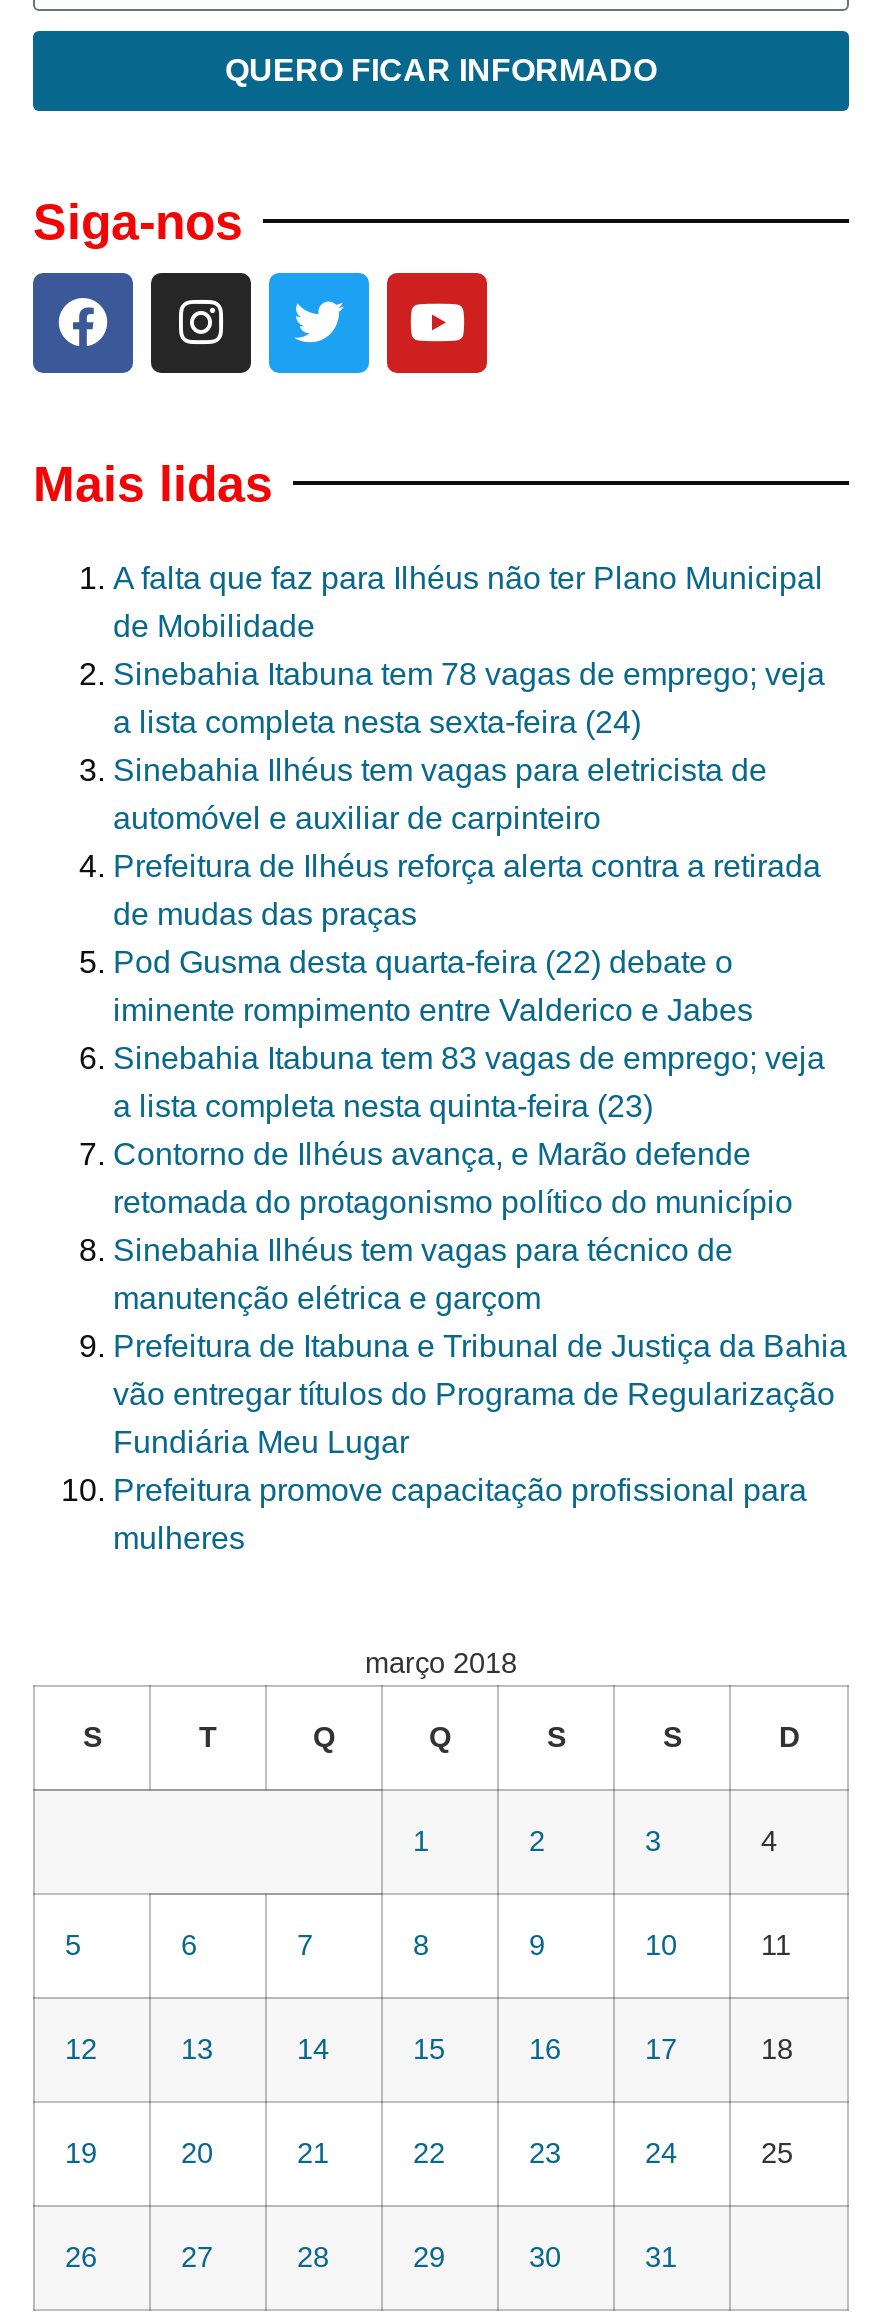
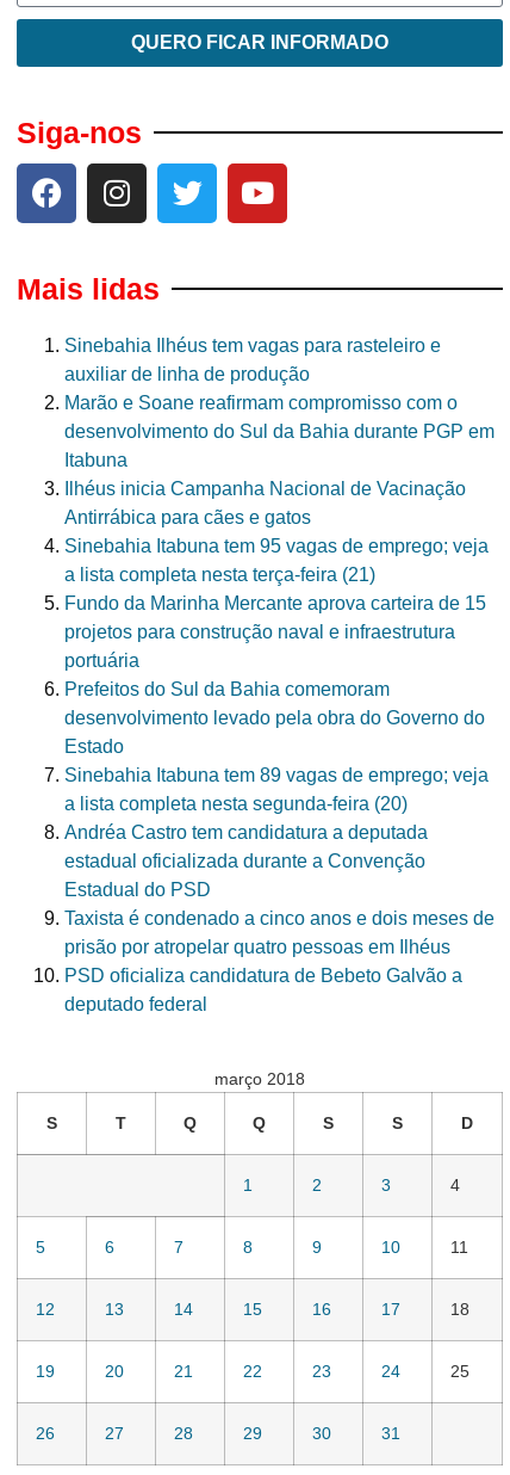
- A falta que faz para Ilhéus não ter Plano Municipal
- de Mobilidade
- Sinebahia Itabuna tem 78 vagas de emprego; veja
- a lista completa nesta sexta-feira (24)
- Sinebahia Ilhéus tem vagas para eletricista de
- automóvel e auxiliar de carpinteiro
- Prefeitura de Ilhéus reforça alerta contra a retirada
- de mudas das praças
- Pod Gusma desta quarta-feira (22) debate o
- iminente rompimento entre Valderico e Jabes
- Sinebahia Itabuna tem 83 vagas de emprego; veja
- a lista completa nesta quinta-feira (23)
- Contorno de Ilhéus avança, e Marão defende
- retomada do protagonismo político do município
- Sinebahia Ilhéus tem vagas para técnico de
- manutenção elétrica e garçom
- Prefeitura de Itabuna e Tribunal de Justiça da Bahia
- vão entregar títulos do Programa de Regularização
- Fundiária Meu Lugar
- Prefeitura promove capacitação profissional para
- mulheres
+ Sinebahia Ilhéus tem vagas para rasteleiro e
+ auxiliar de linha de produção
+ Marão e Soane reafirmam compromisso com o
+ desenvolvimento do Sul da Bahia durante PGP em
+ Itabuna
+ Ilhéus inicia Campanha Nacional de Vacinação
+ Antirrábica para cães e gatos
+ Sinebahia Itabuna tem 95 vagas de emprego; veja
+ a lista completa nesta terça-feira (21)
+ Fundo da Marinha Mercante aprova carteira de 15
+ projetos para construção naval e infraestrutura
+ portuária
+ Prefeitos do Sul da Bahia comemoram
+ desenvolvimento levado pela obra do Governo do
+ Estado
+ Sinebahia Itabuna tem 89 vagas de emprego; veja
+ a lista completa nesta segunda-feira (20)
+ Andréa Castro tem candidatura a deputada
+ estadual oficializada durante a Convenção
+ Estadual do PSD
+ Taxista é condenado a cinco anos e dois meses de
+ prisão por atropelar quatro pessoas em Ilhéus
+ PSD oficializa candidatura de Bebeto Galvão a
+ deputado federal
